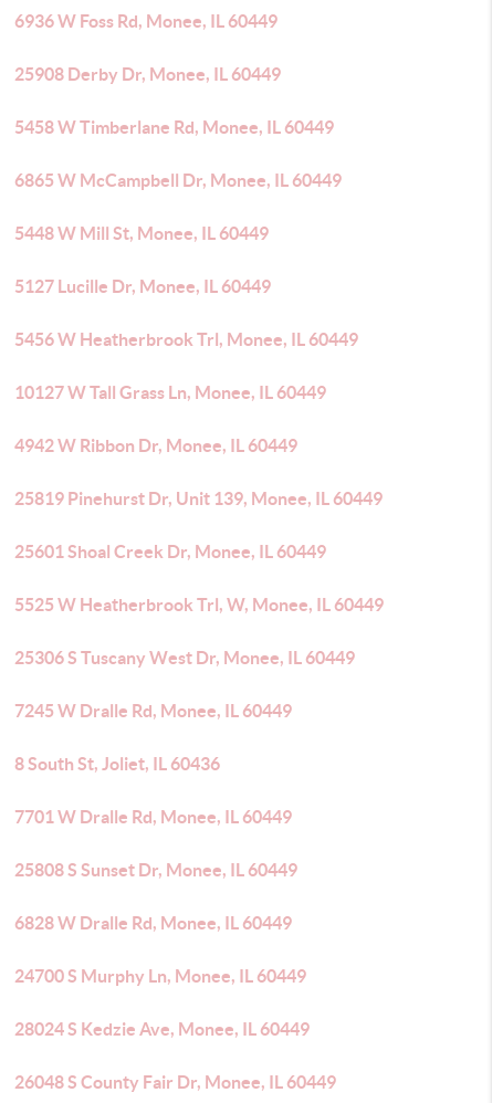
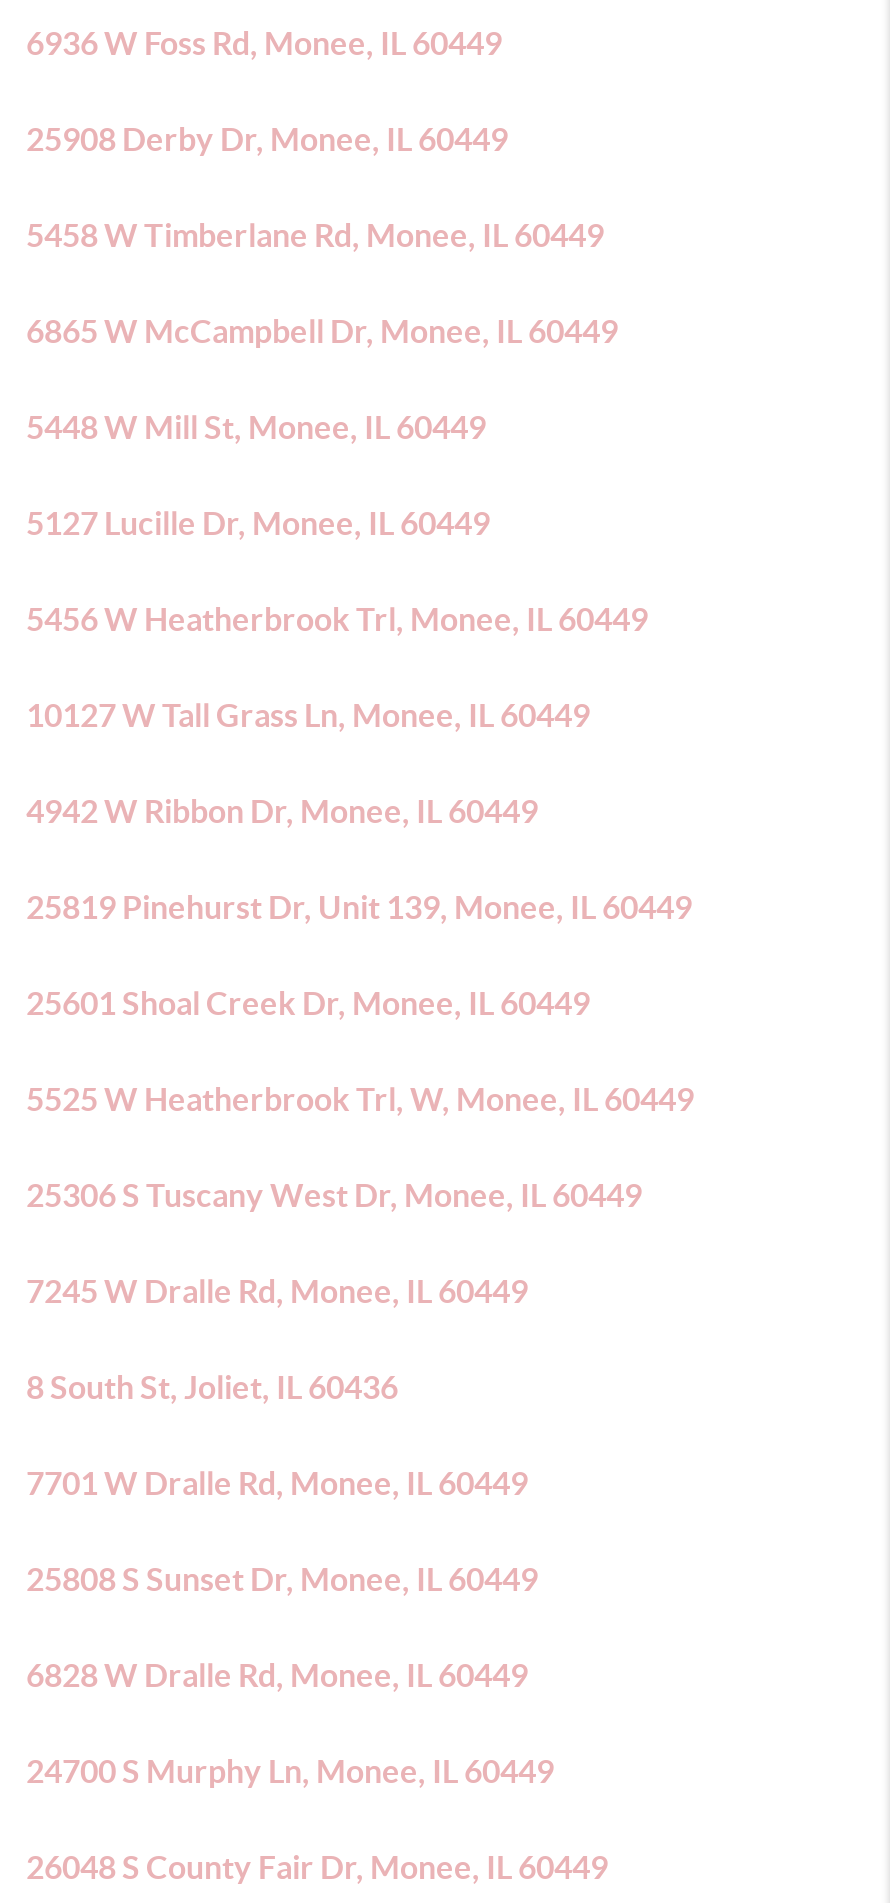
- 28024 S Kedzie Ave, Monee, IL 60449
